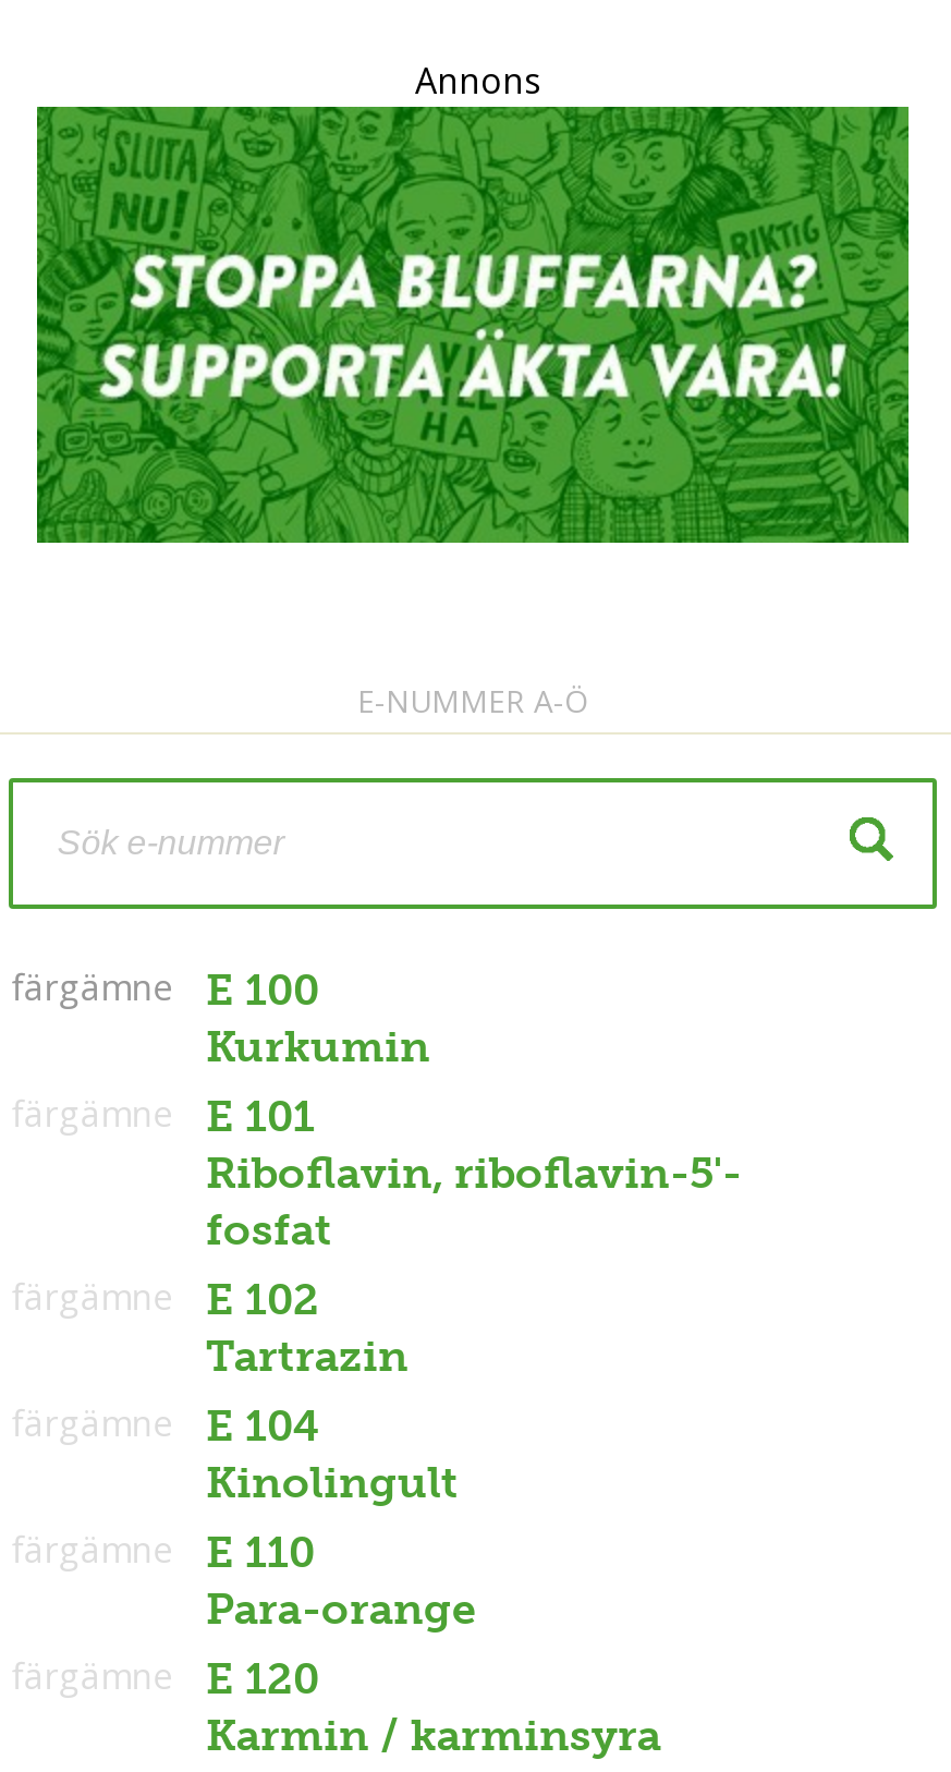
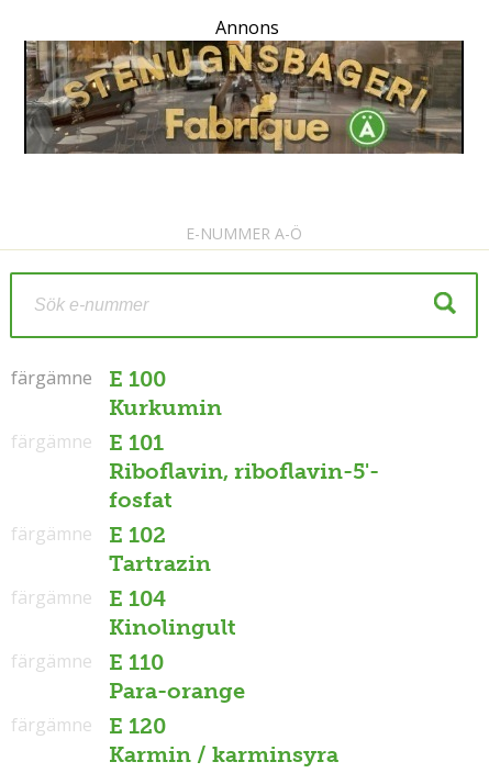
- [image]
+ [image]
